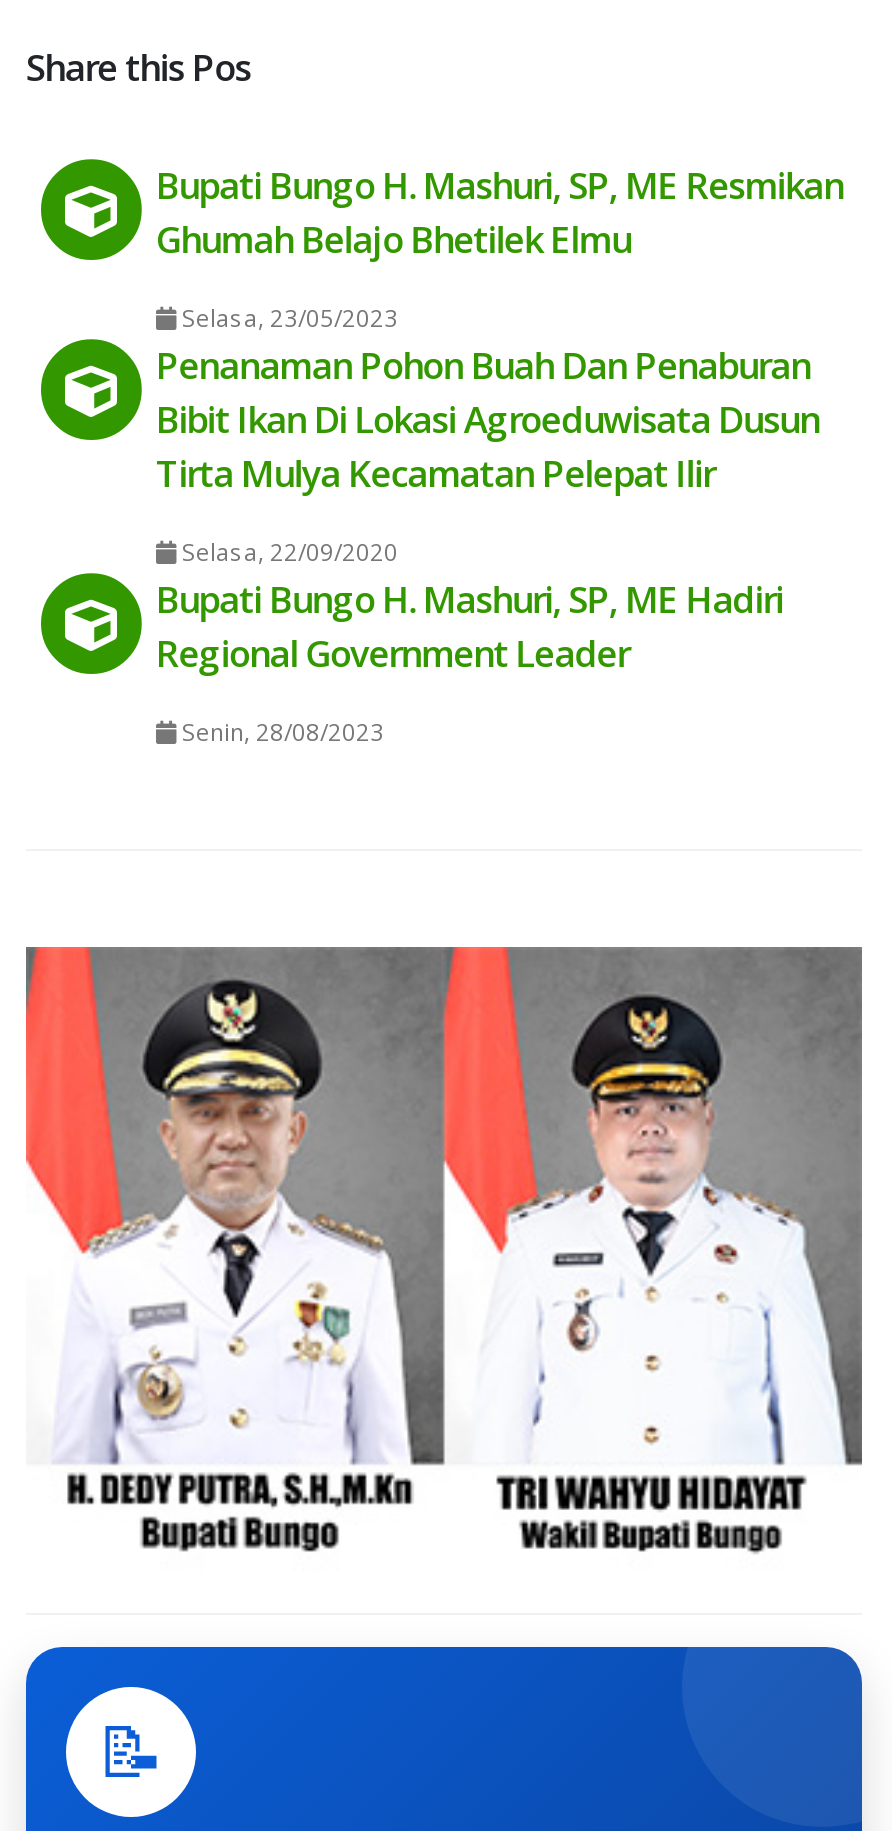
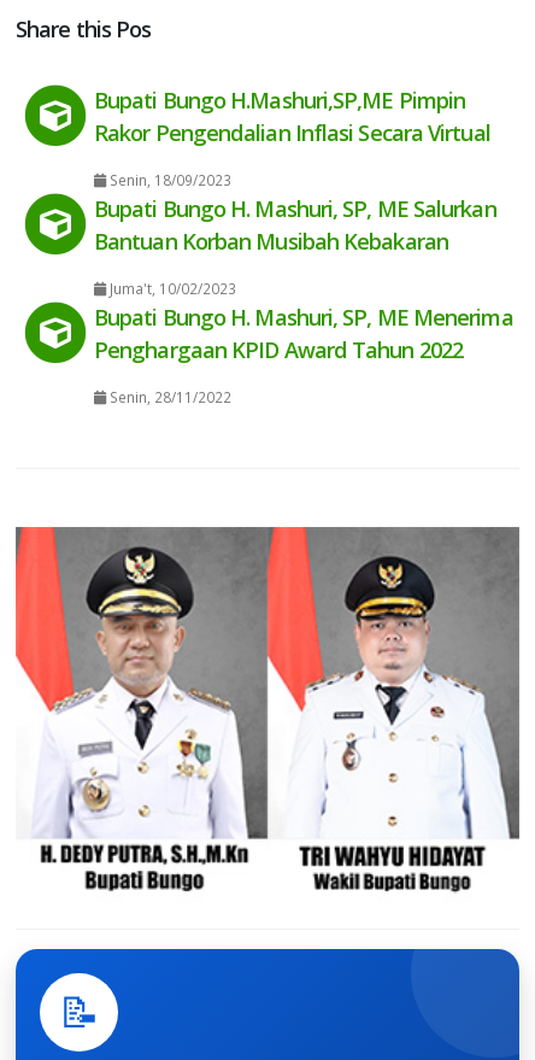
- Bupati Bungo H. Mashuri, SP, ME Resmikan
- Ghumah Belajo Bhetilek Elmu
+ Bupati Bungo H.Mashuri,SP,ME Pimpin
+ Rakor Pengendalian Inflasi Secara Virtual

- Selasa, 23/05/2023
- Penanaman Pohon Buah Dan Penaburan
- Bibit Ikan Di Lokasi Agroeduwisata Dusun
- Tirta Mulya Kecamatan Pelepat Ilir
+ Senin, 18/09/2023
+ Bupati Bungo H. Mashuri, SP, ME Salurkan
+ Bantuan Korban Musibah Kebakaran

- Selasa, 22/09/2020
- Bupati Bungo H. Mashuri, SP, ME Hadiri
- Regional Government Leader
+ Juma't, 10/02/2023
+ Bupati Bungo H. Mashuri, SP, ME Menerima
+ Penghargaan KPID Award Tahun 2022

- Senin, 28/08/2023
+ Senin, 28/11/2022
